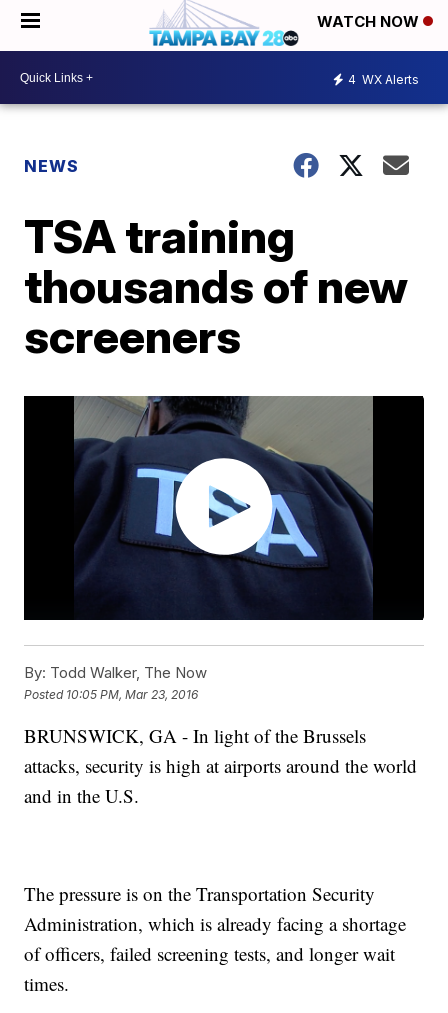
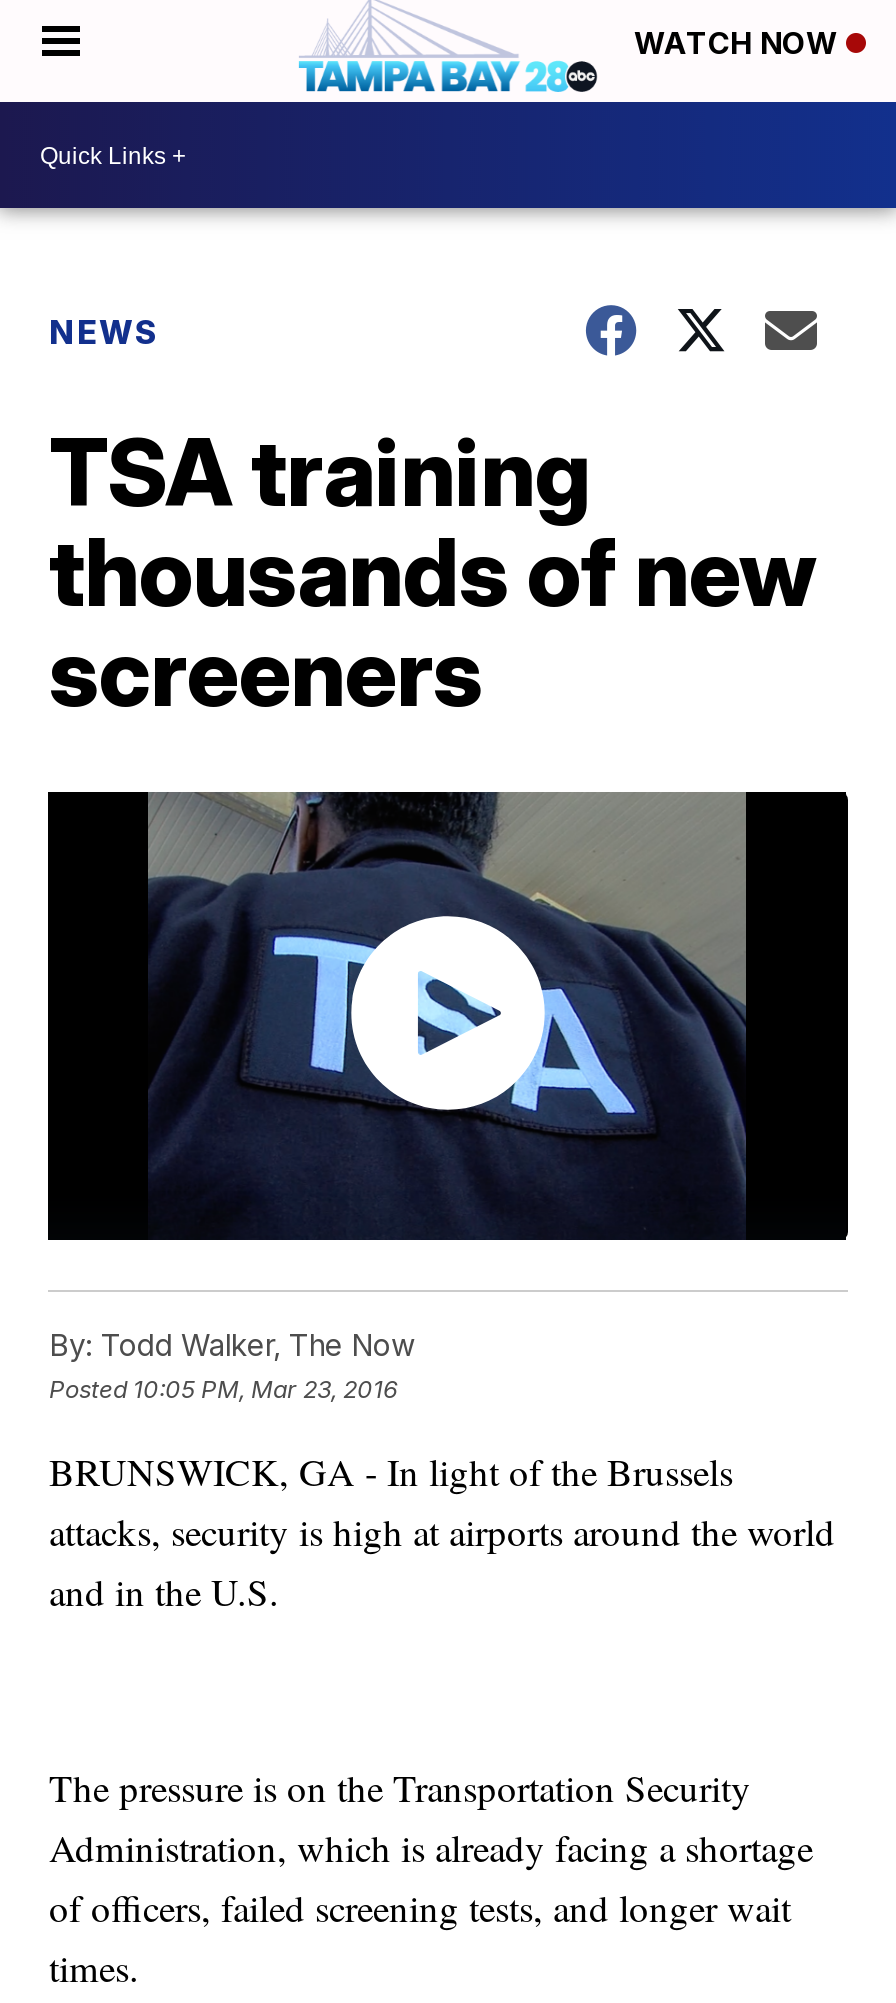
- 4 WX Alerts
